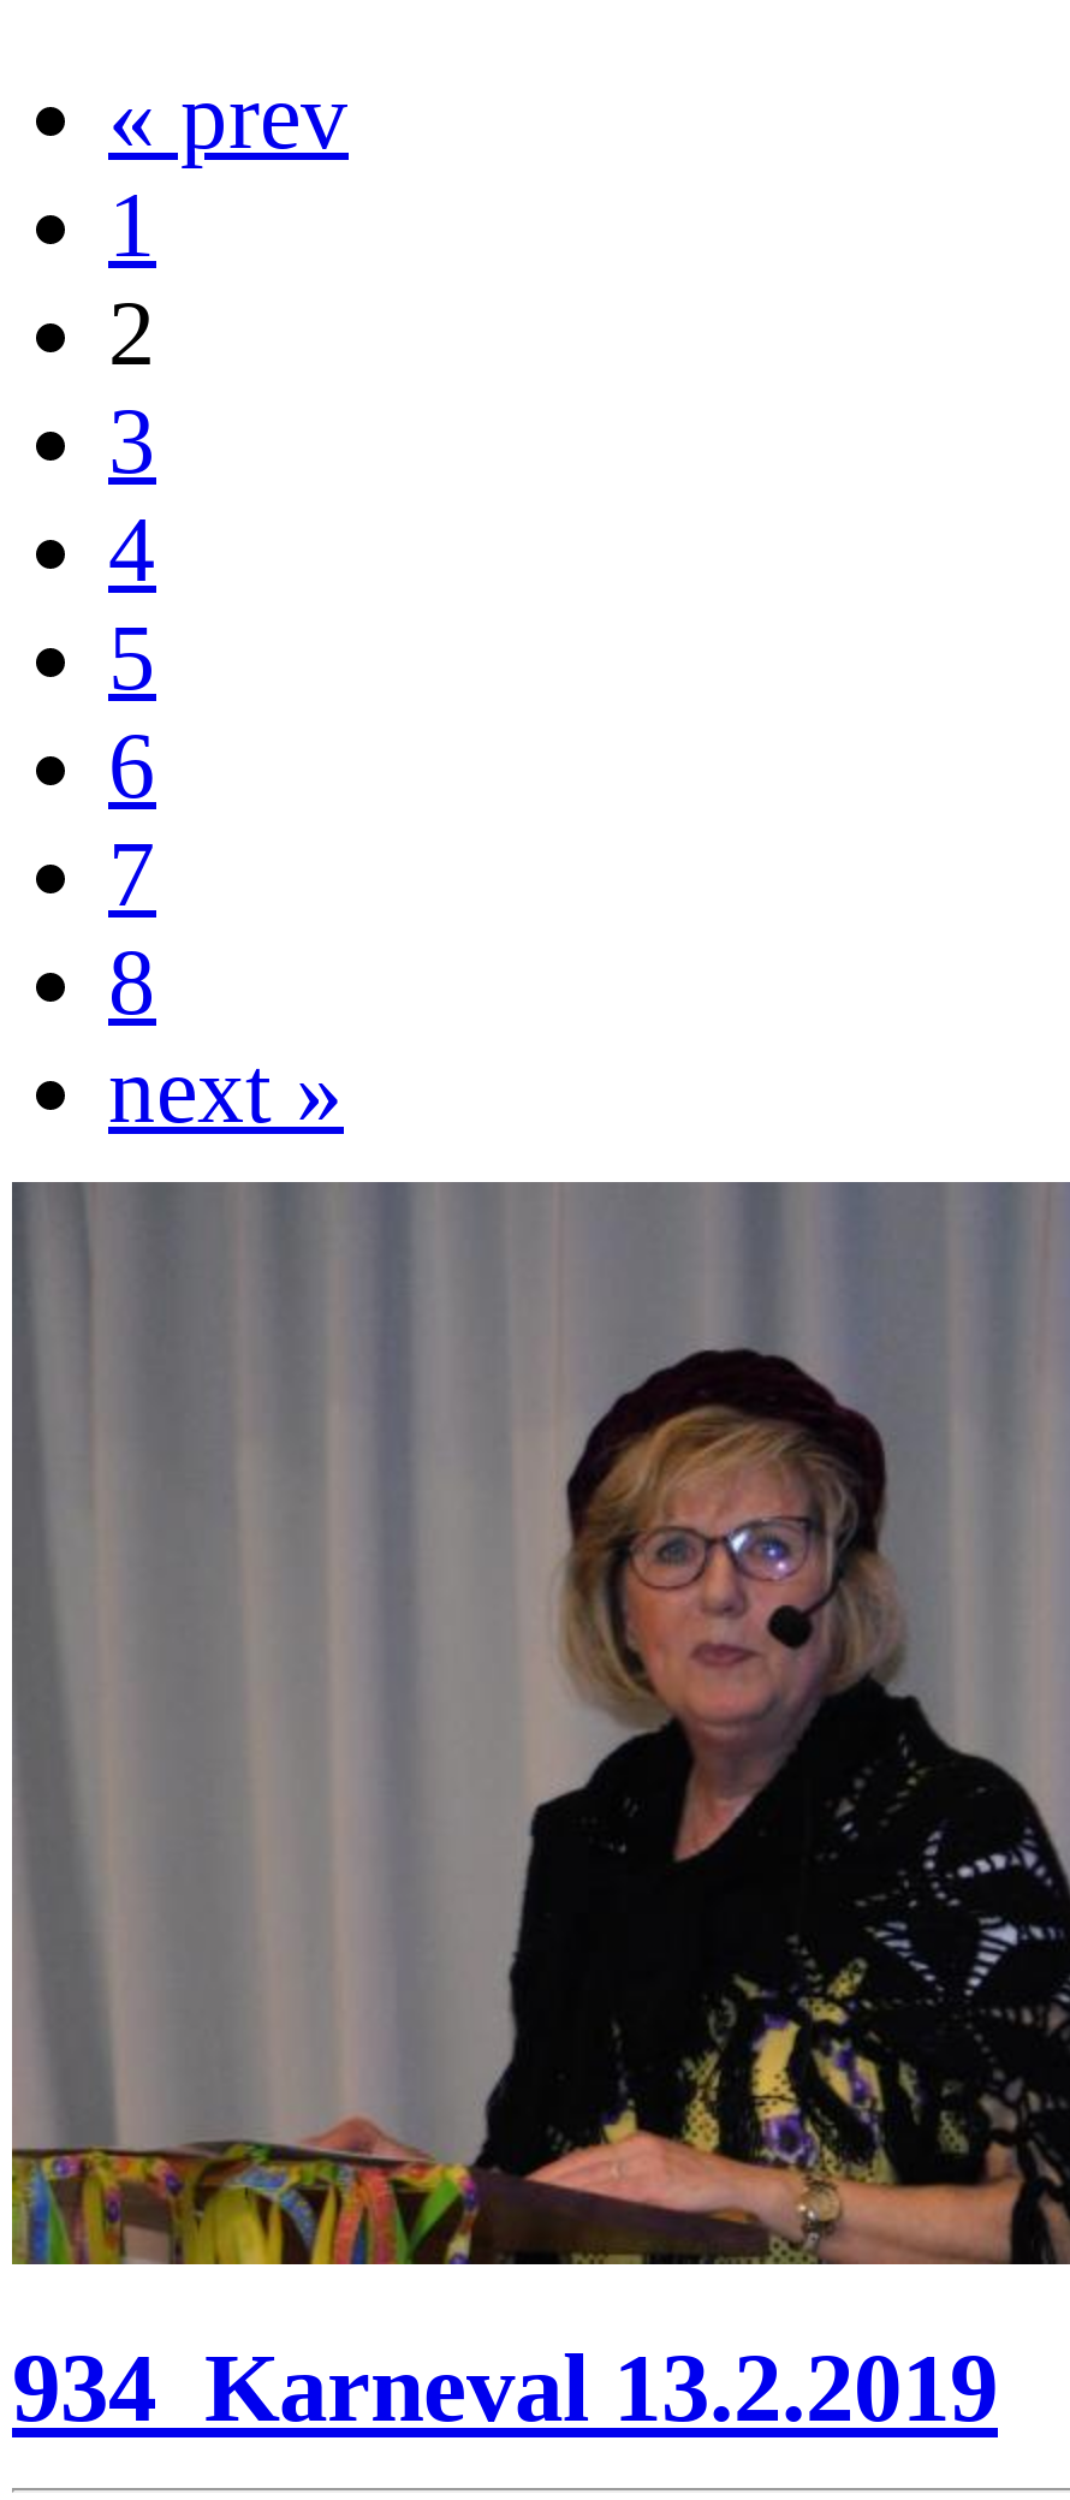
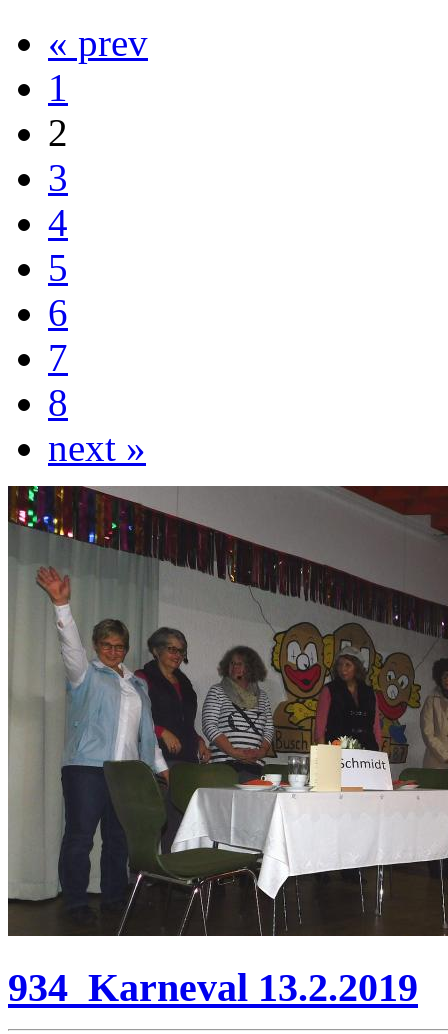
- [image]
+ [image]
